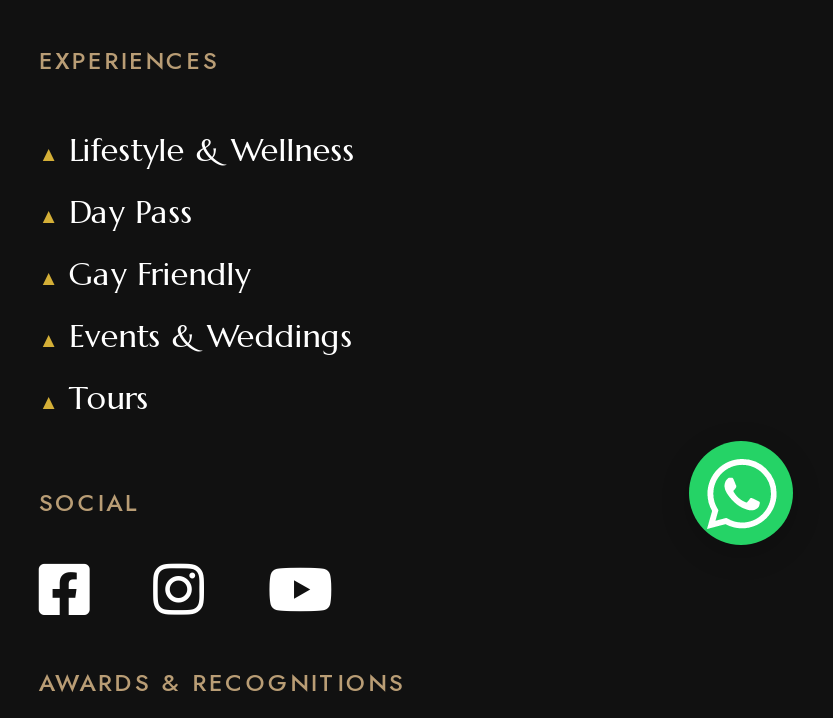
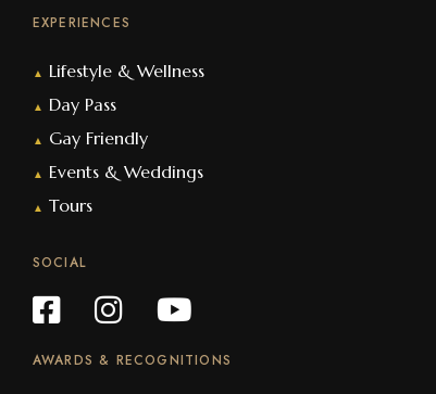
- [image]
